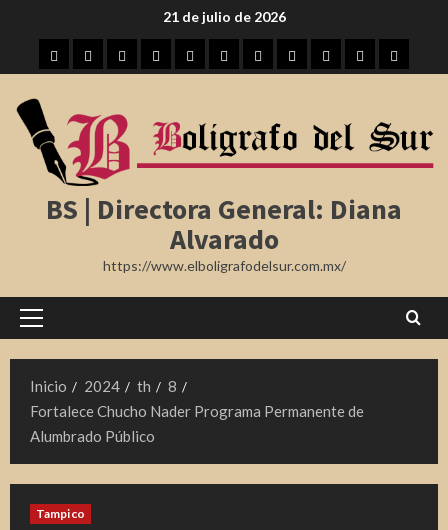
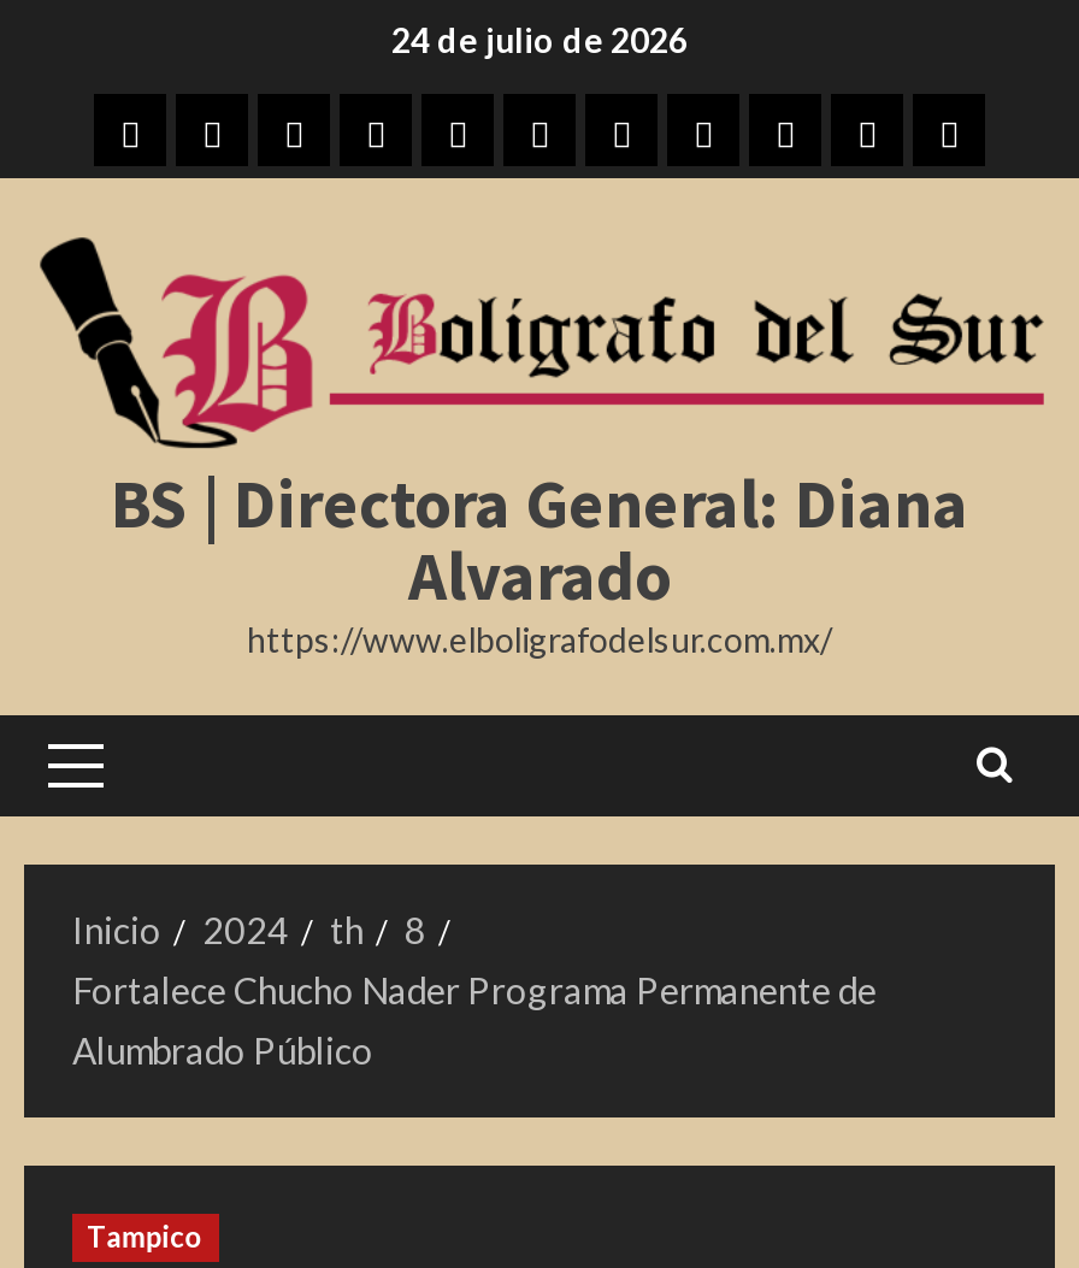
- 21 de julio de 2026
+ 24 de julio de 2026
